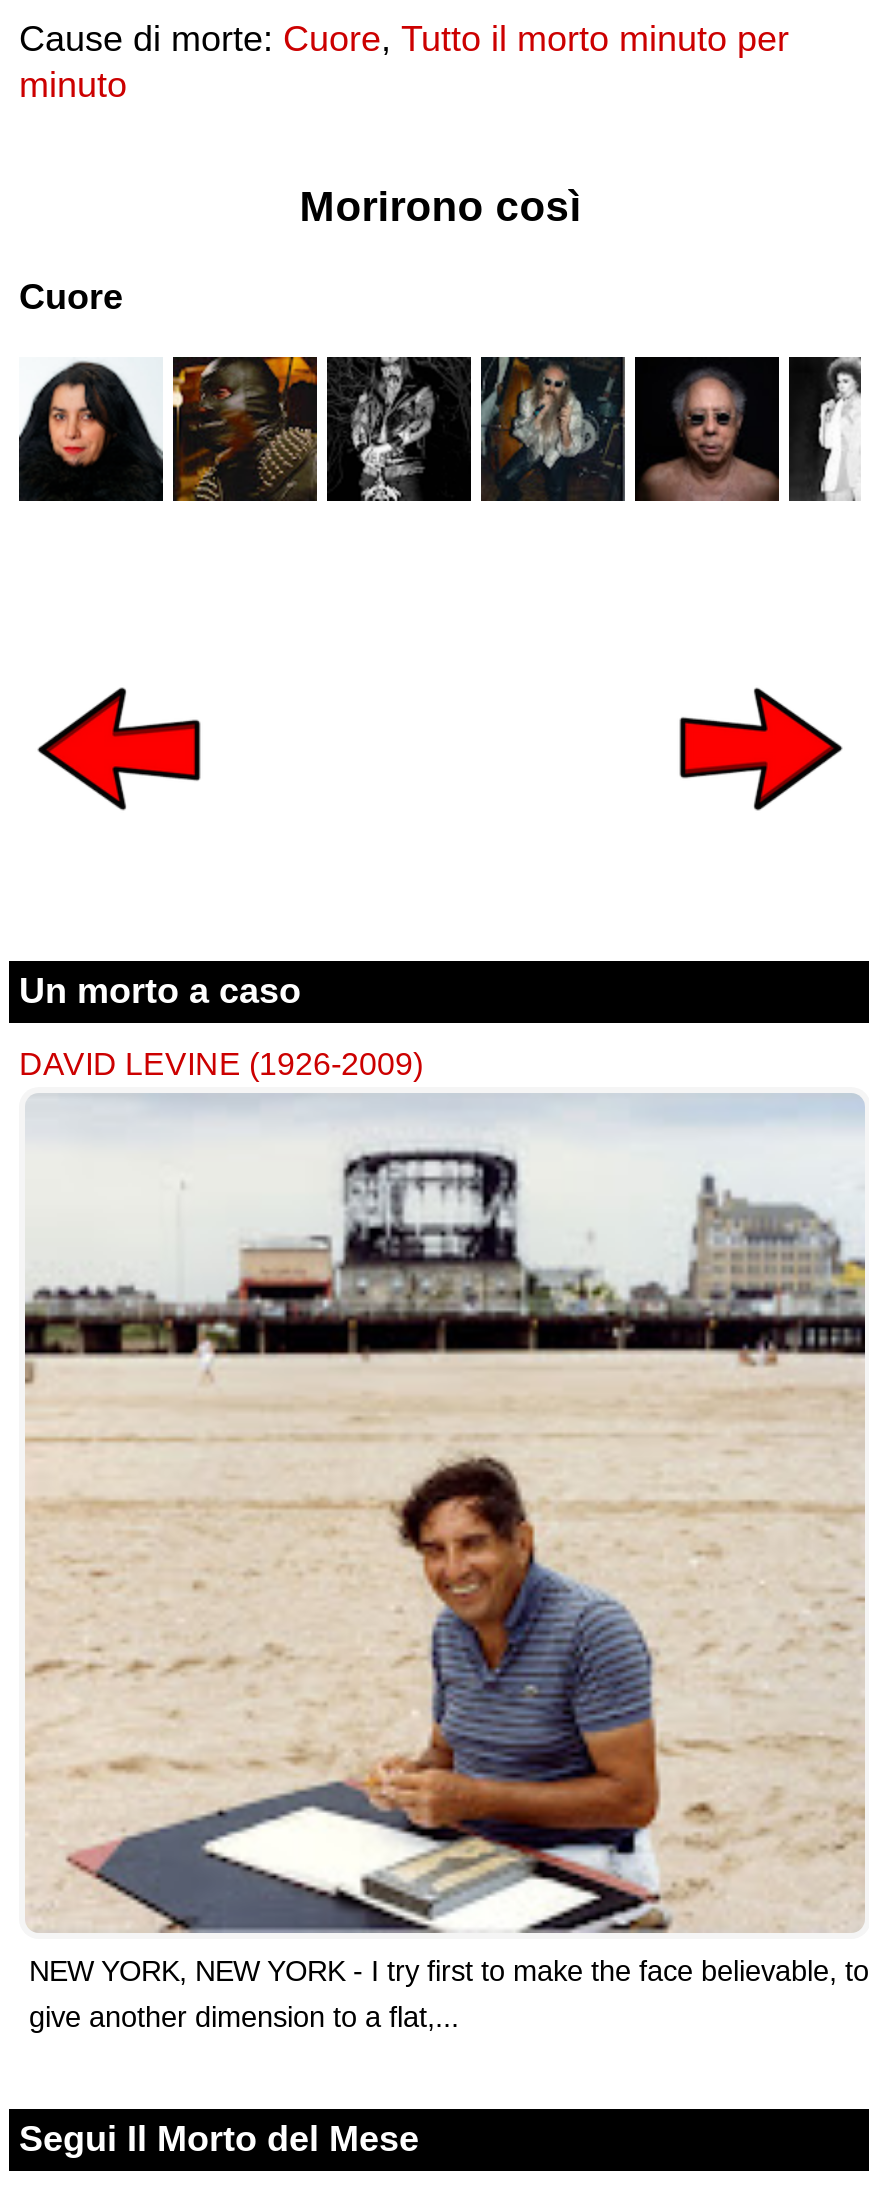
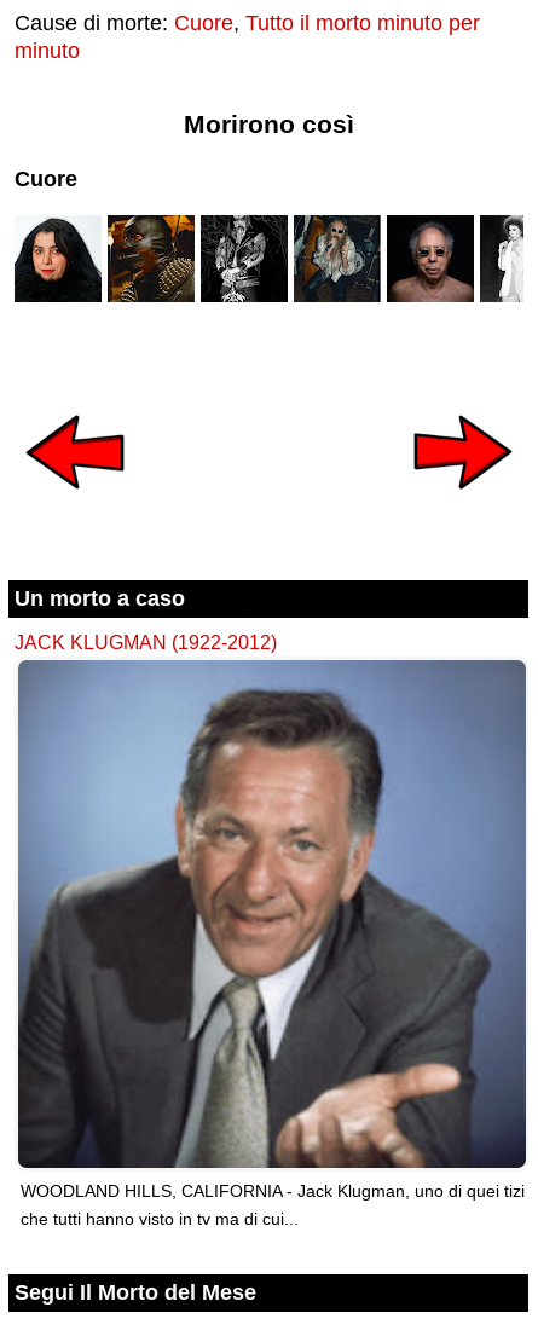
- DAVID LEVINE (1926-2009)
+ JACK KLUGMAN (1922-2012)

- [image]
- NEW YORK, NEW YORK - I try first to make the face believable, to
- give another dimension to a flat,...
+ [image]
+ WOODLAND HILLS, CALIFORNIA - Jack Klugman, uno di quei tizi
+ che tutti hanno visto in tv ma di cui...
